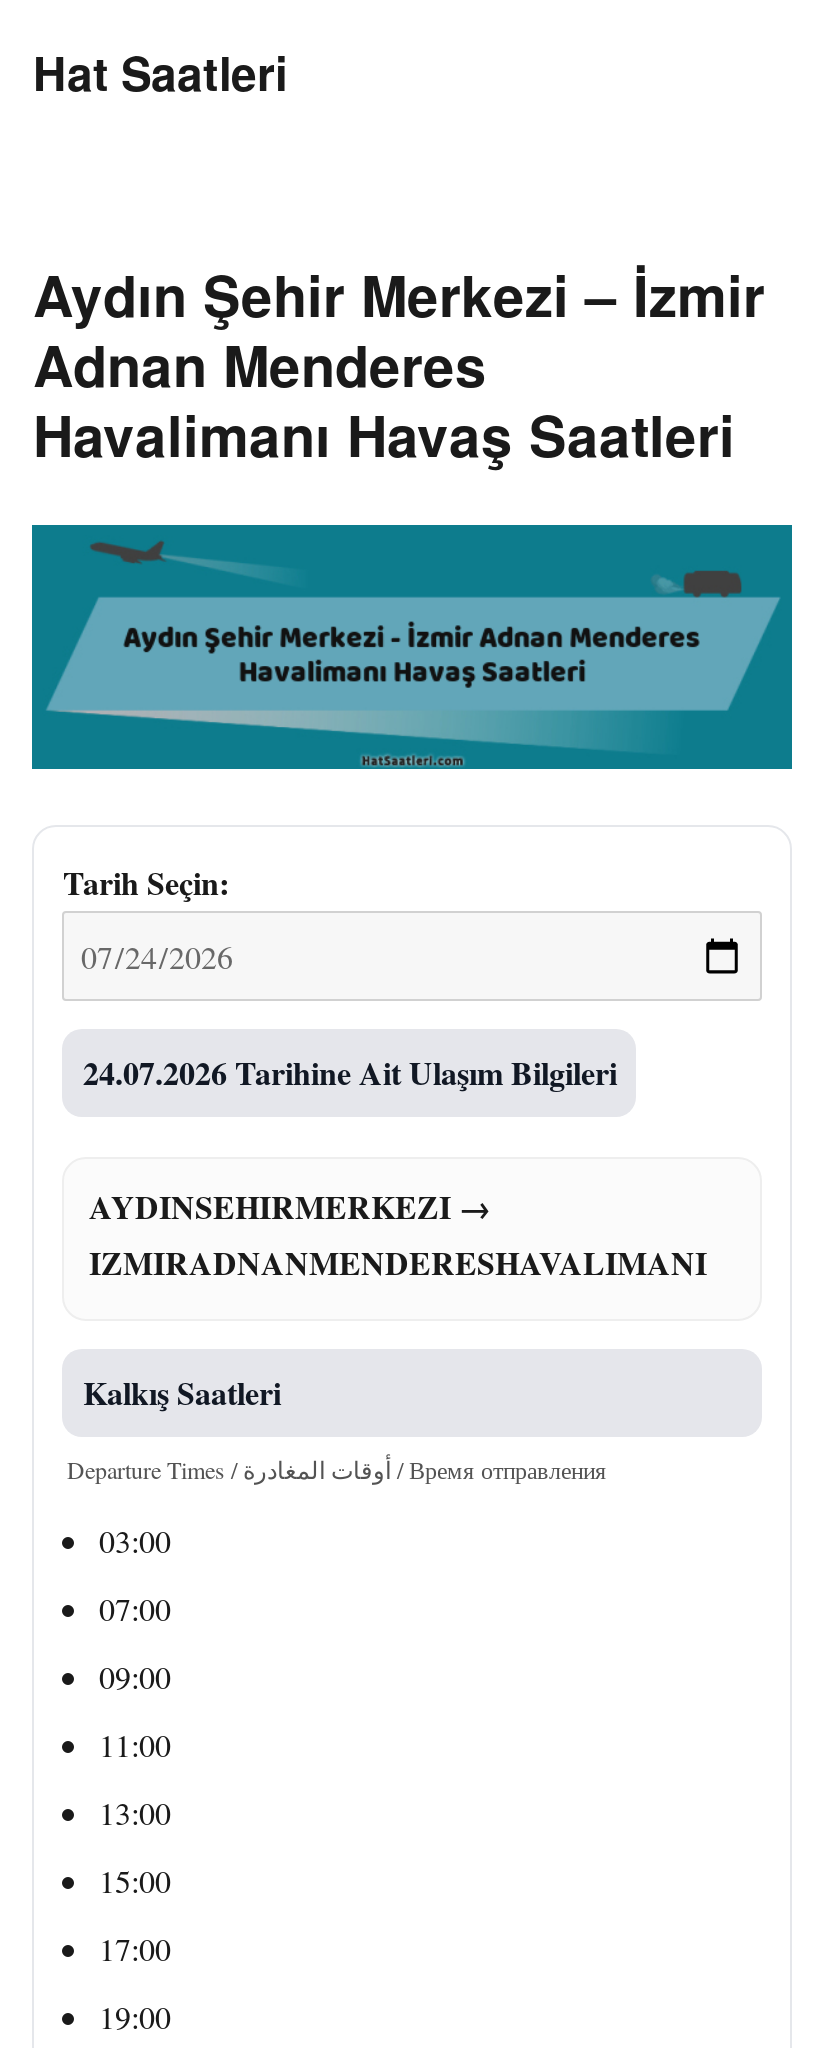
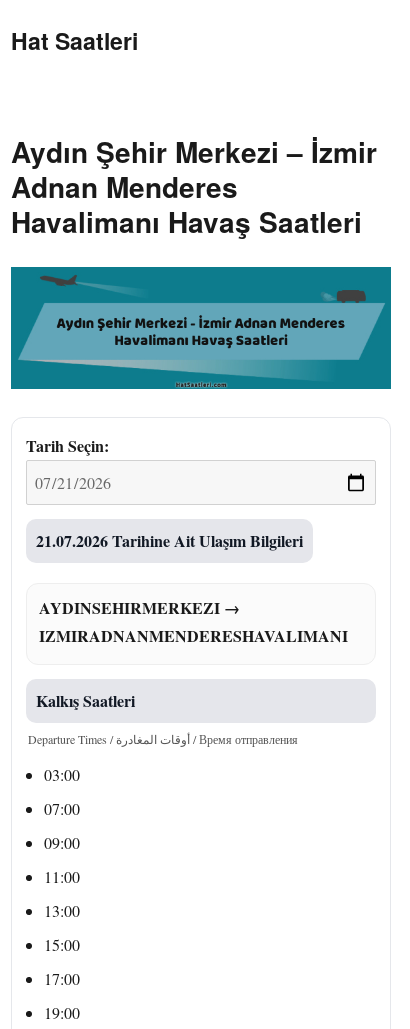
- 24.07.2026 Tarihine Ait Ulaşım Bilgileri
+ 21.07.2026 Tarihine Ait Ulaşım Bilgileri
